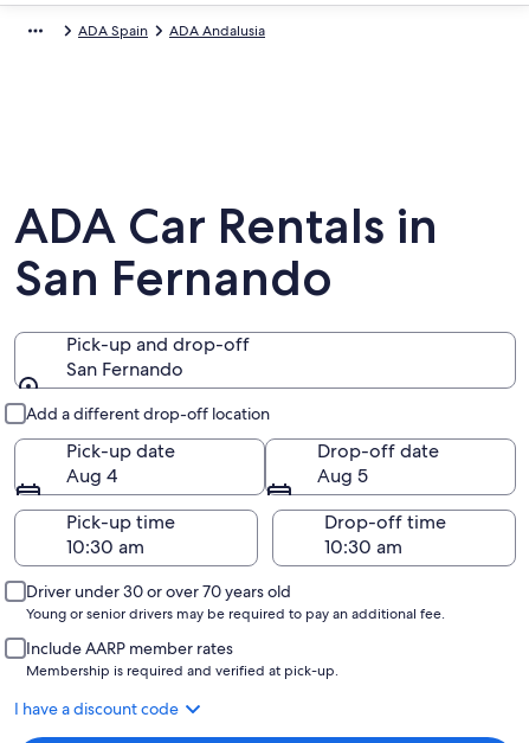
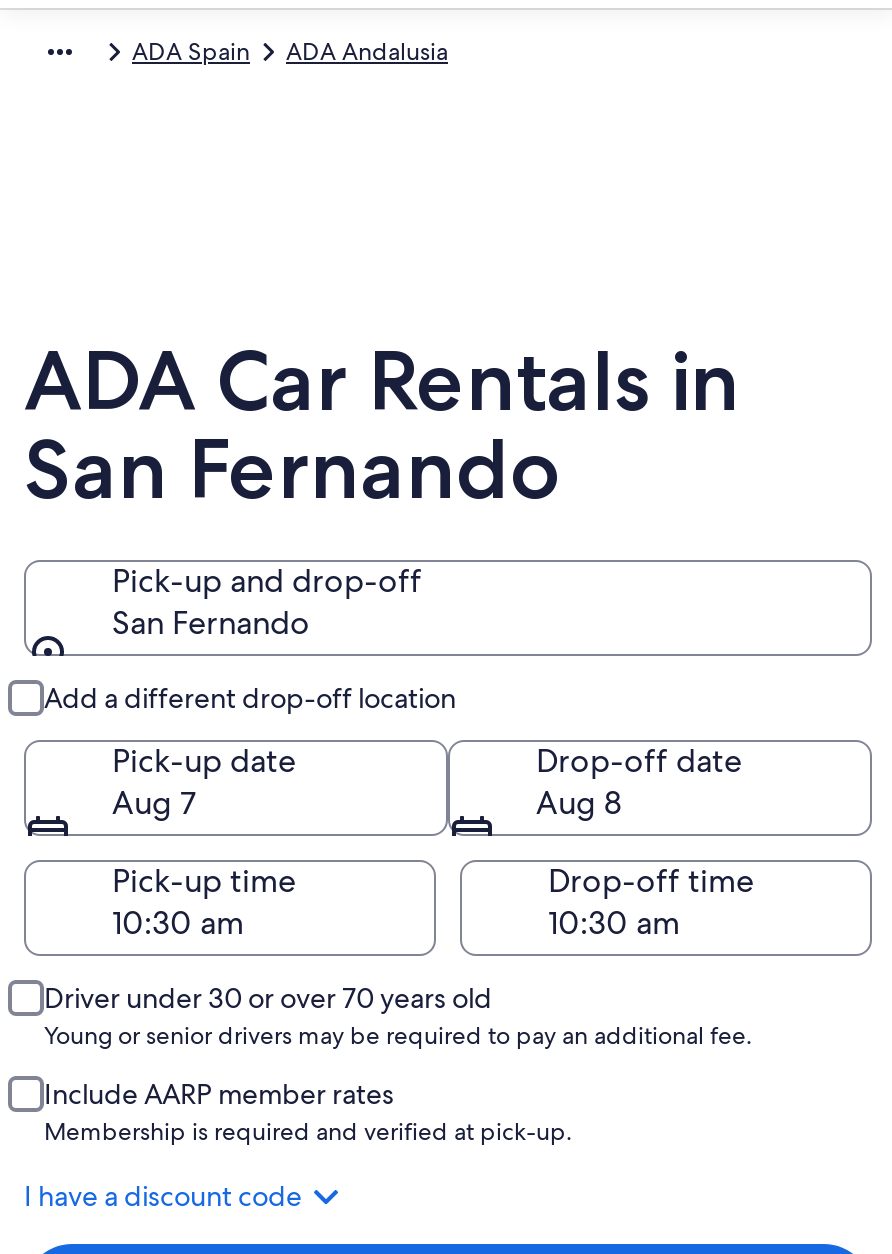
- Aug 4
+ Aug 7

- Aug 5
+ Aug 8
